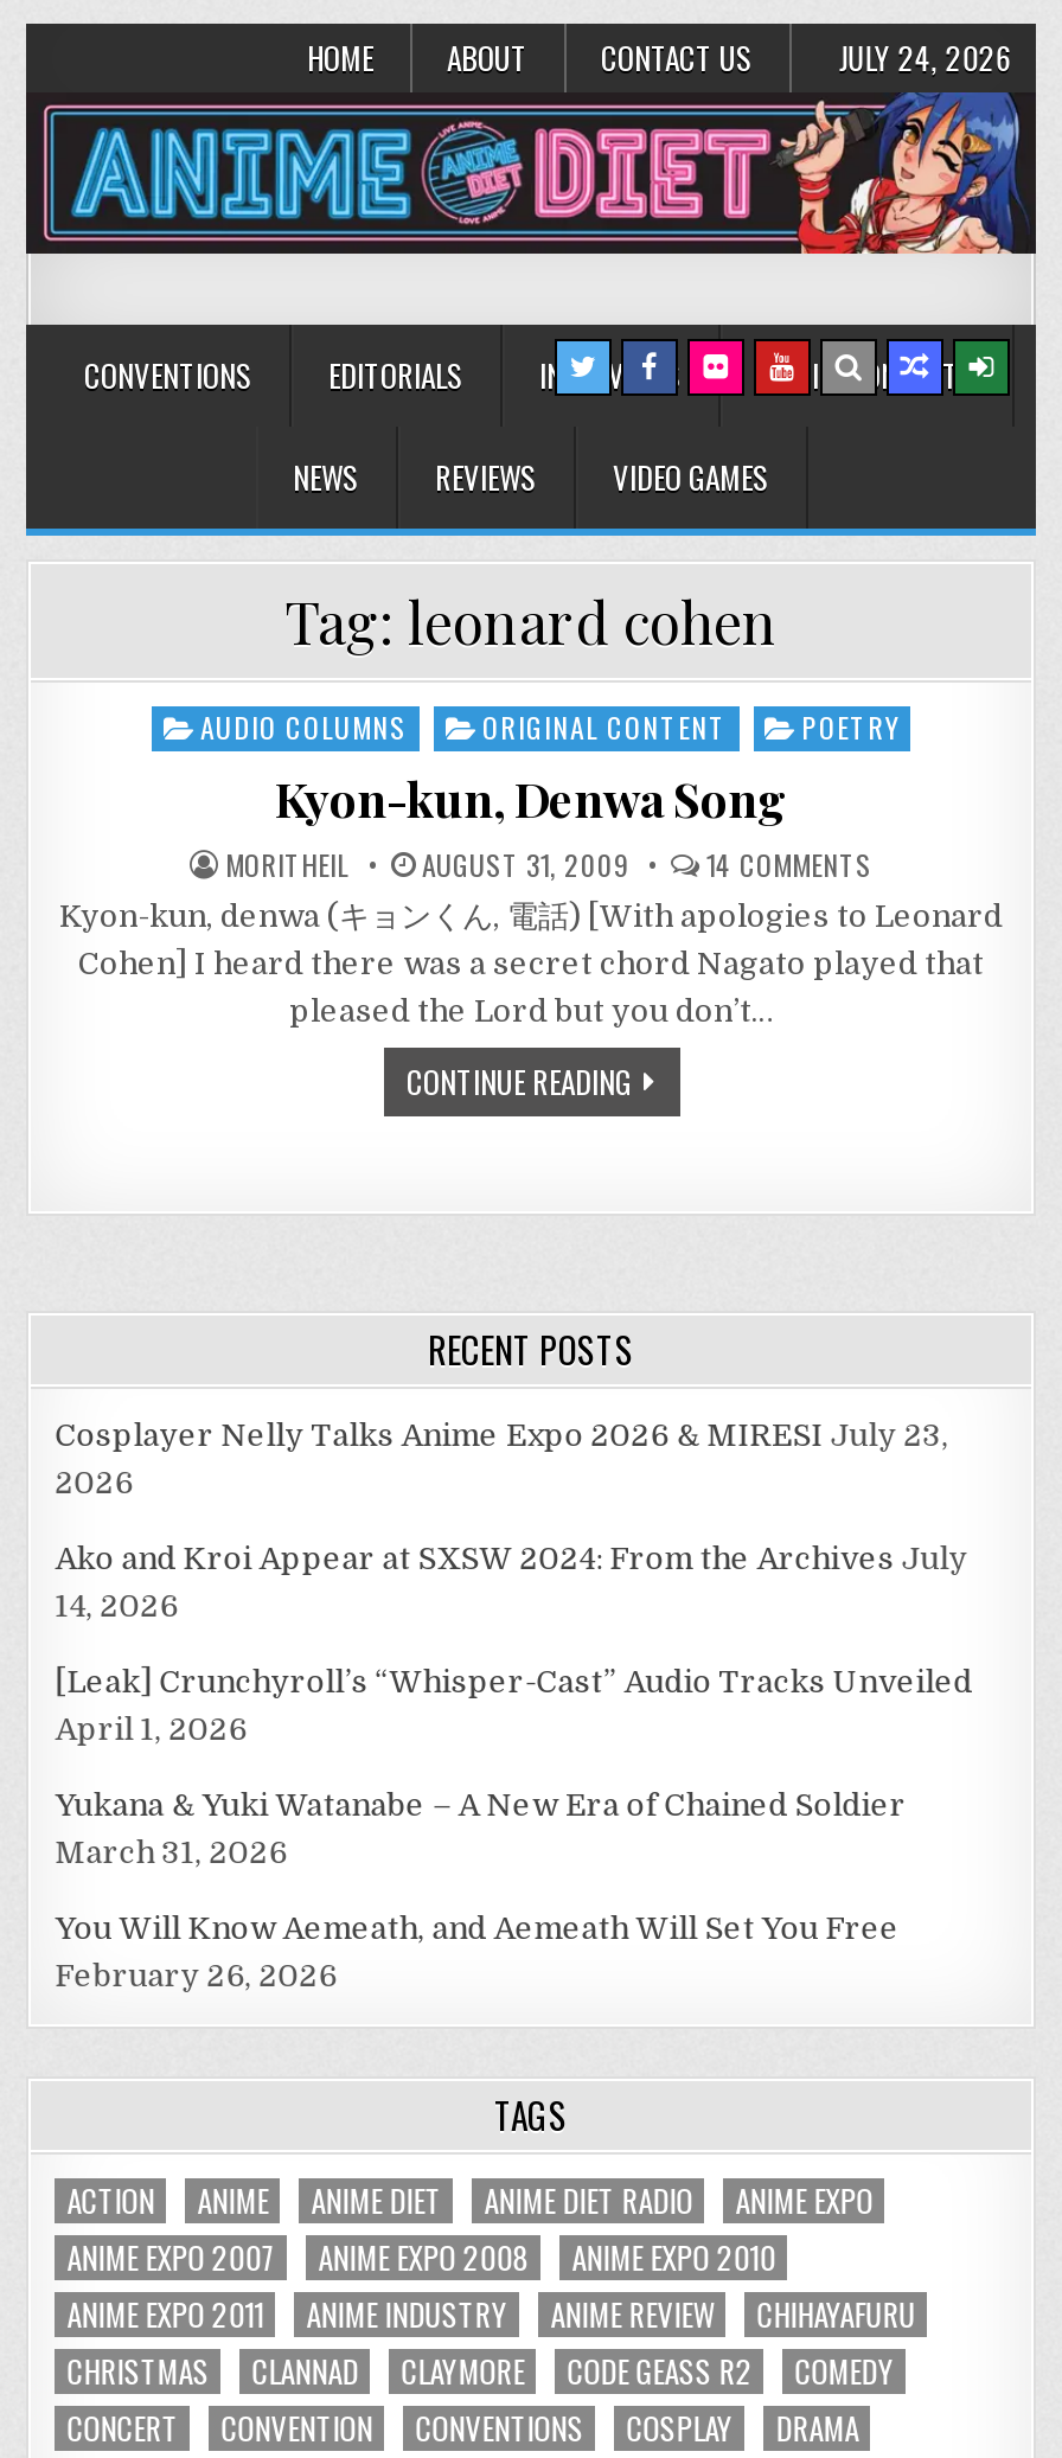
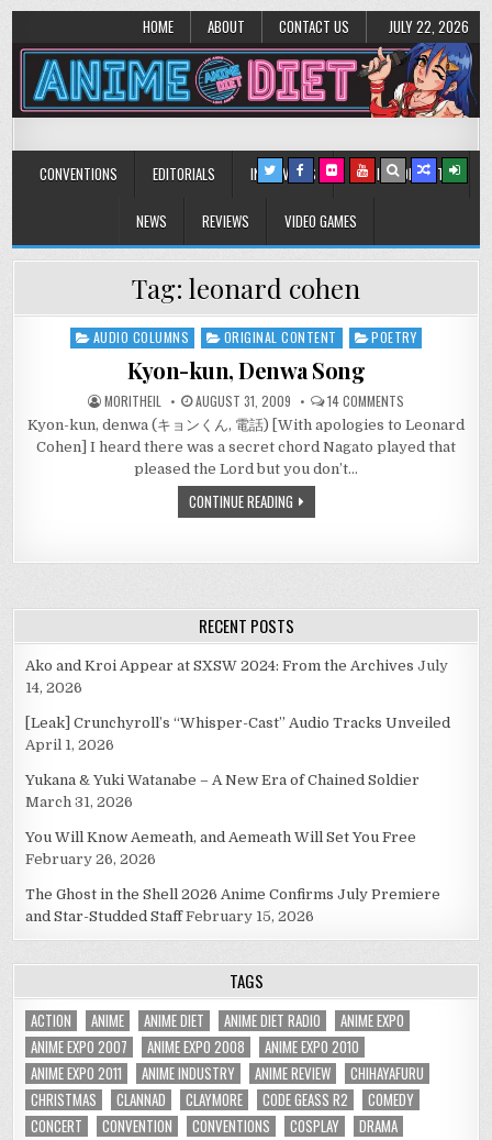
- HOME ABOUT CONTACT US JULY 24, 2026
+ HOME ABOUT CONTACT US JULY 22, 2026

- Cosplayer Nelly Talks Anime Expo 2026 & MIRESI July 23,
- 2026

moved up: Ako and Kroi Appear at SXSW 2024: From the Archives July | 14, 2026 | [Leak] Crunchyroll’s “Whisper-Cast” Audio Tracks Unveiled | April 1, 2026 | Yukana & Yuki Watanabe – A New Era of Chained Soldier | March 31, 2026 | You Will Know Aemeath, and Aemeath Will Set You Free | February 26, 2026

+ The Ghost in the Shell 2026 Anime Confirms July Premiere
+ and Star-Studded Staff February 15, 2026
